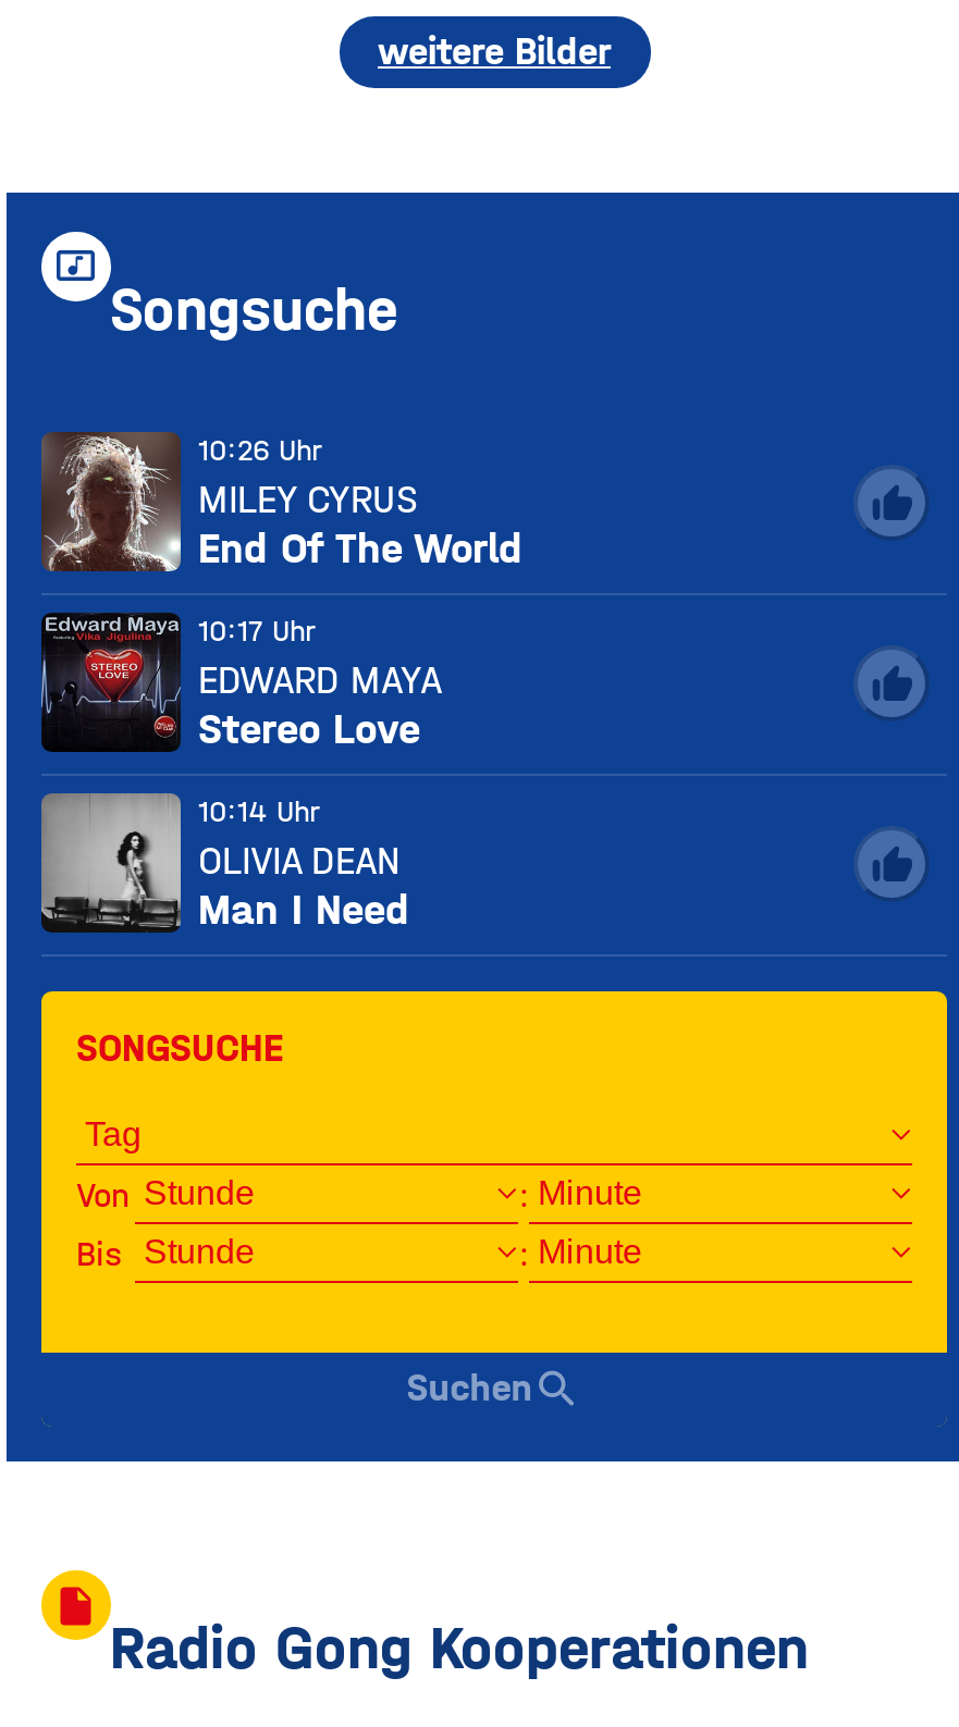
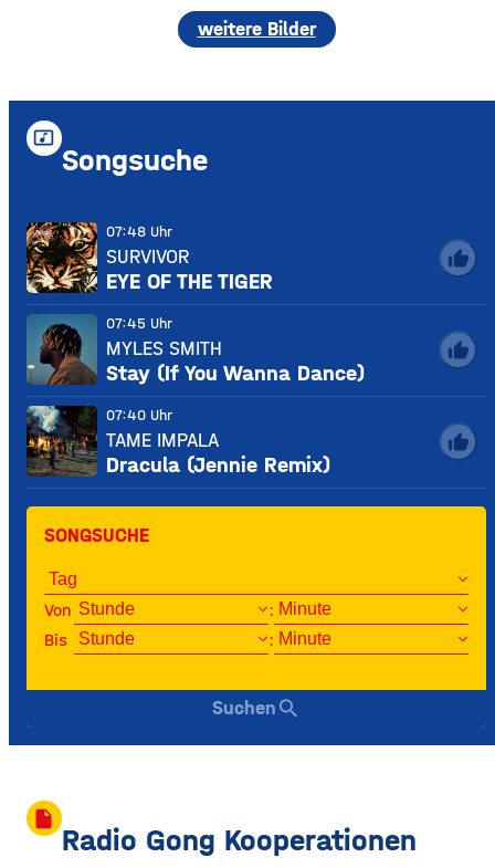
- [image]
- 10:26 Uhr
- MILEY CYRUS
- End Of The World
+ [image]
+ 07:48 Uhr
+ SURVIVOR
+ EYE OF THE TIGER

- [image]
- 10:17 Uhr
- EDWARD MAYA
- Stereo Love
+ [image]
+ 07:45 Uhr
+ MYLES SMITH
+ Stay (If You Wanna Dance)

- [image]
- 10:14 Uhr
- OLIVIA DEAN
- Man I Need
+ [image]
+ 07:40 Uhr
+ TAME IMPALA
+ Dracula (Jennie Remix)
